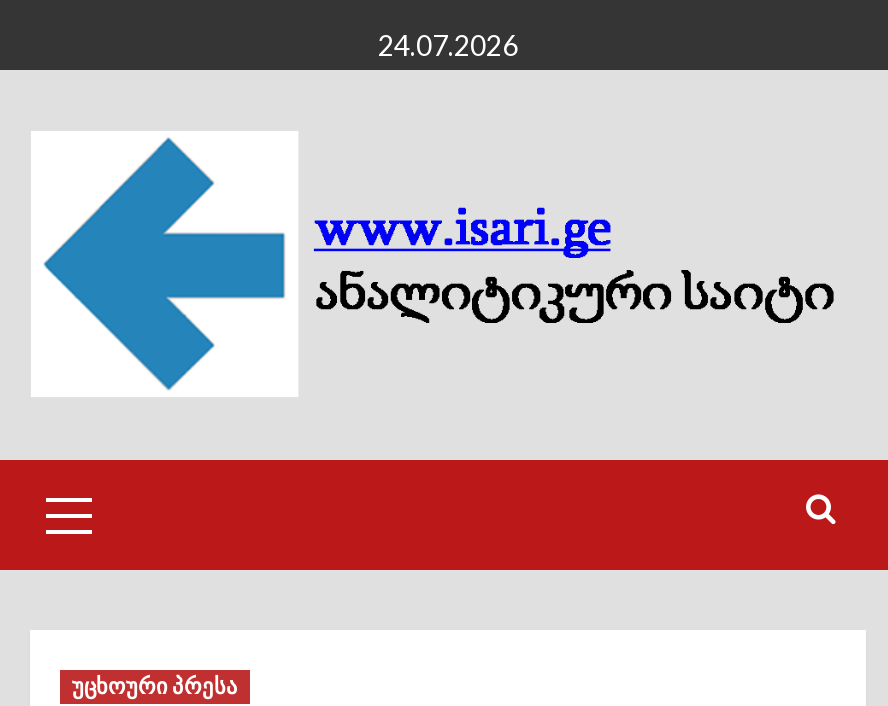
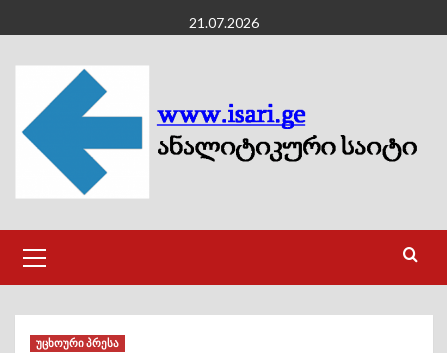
- 24.07.2026
+ 21.07.2026
